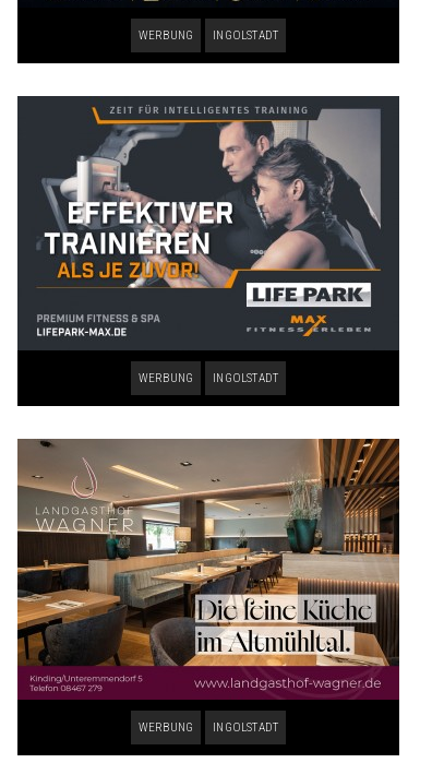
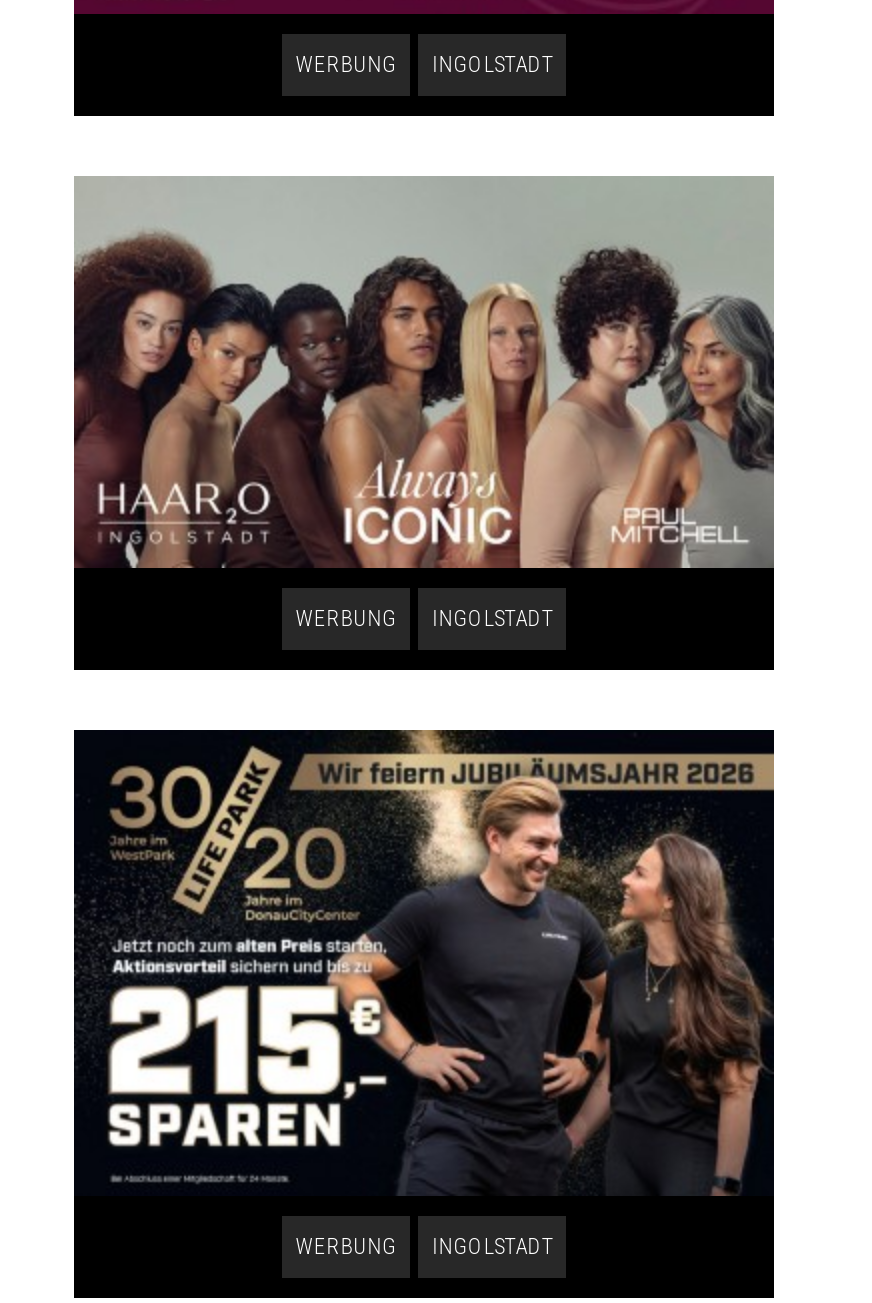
- [image]
+ [image]

- [image]
+ [image]
